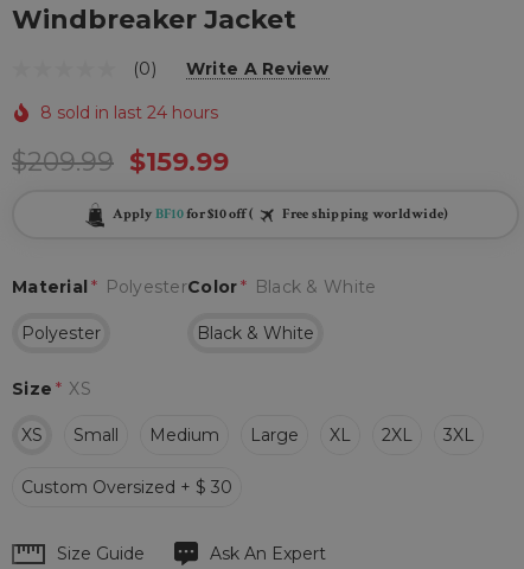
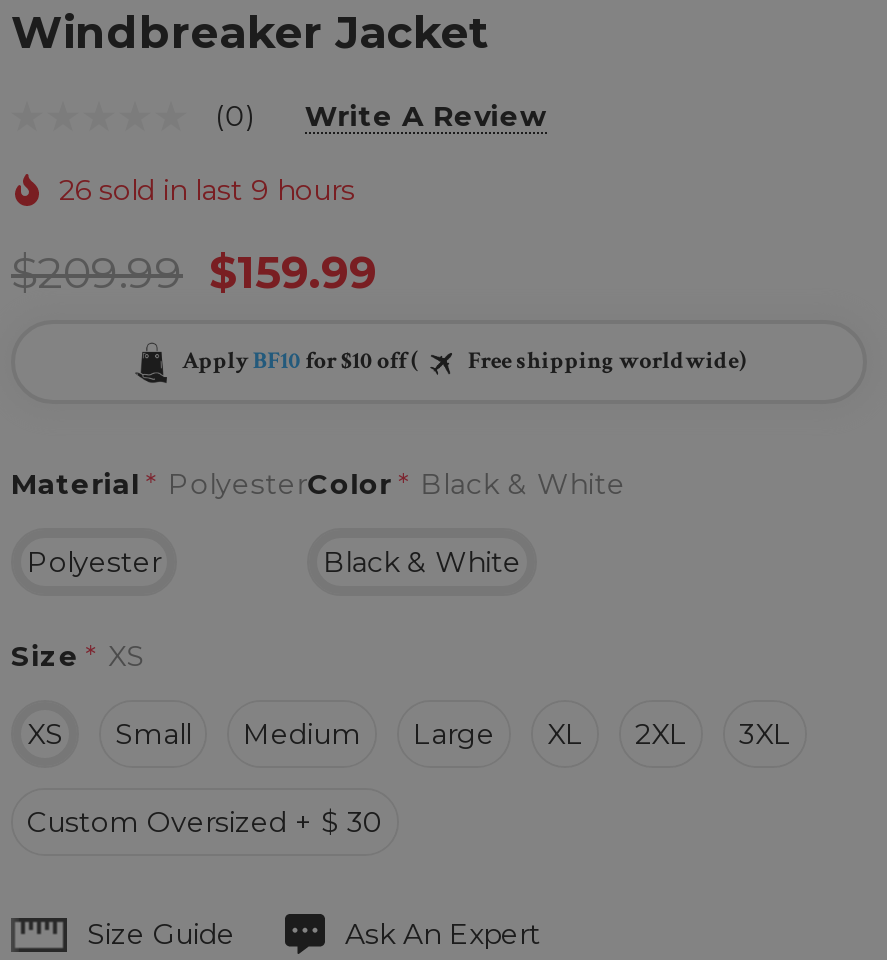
- 8 sold in last 24 hours
+ 26 sold in last 9 hours
